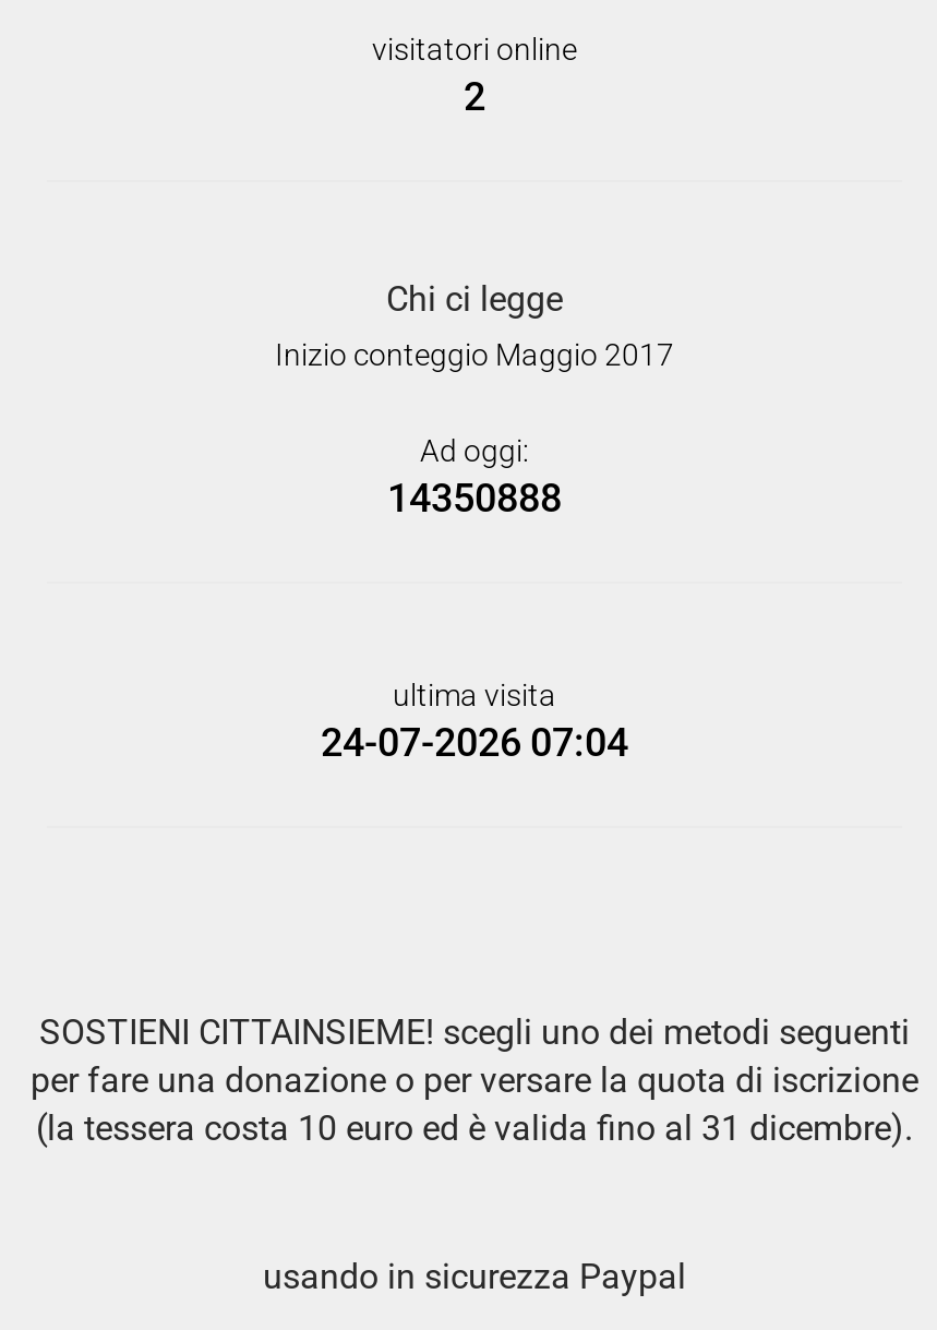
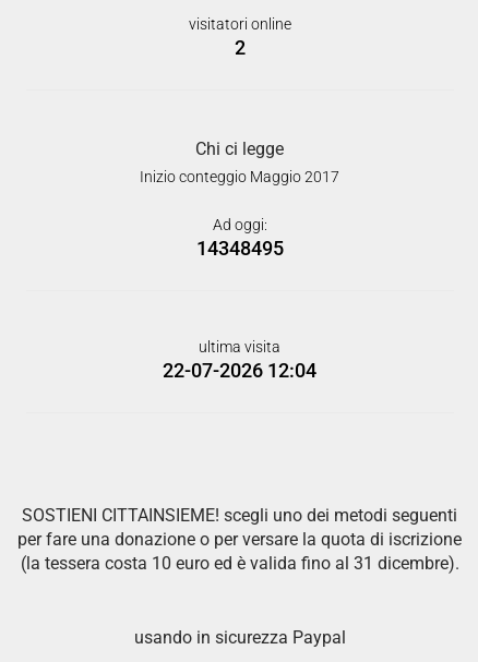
- 14350888
+ 14348495

- 24-07-2026 07:04
+ 22-07-2026 12:04
